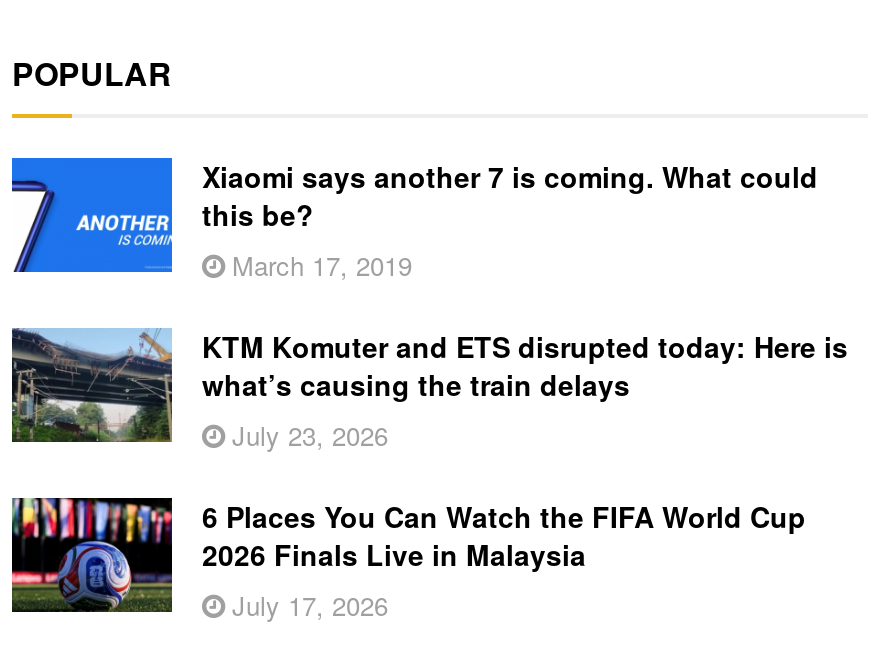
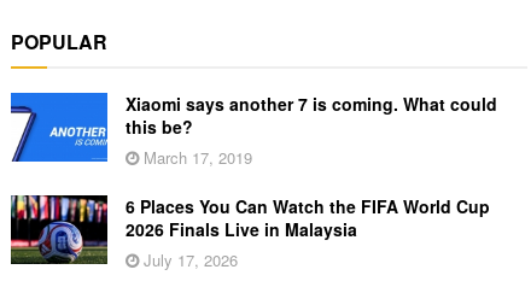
- [image]
- KTM Komuter and ETS disrupted today: Here is
- what’s causing the train delays
- July 23, 2026
